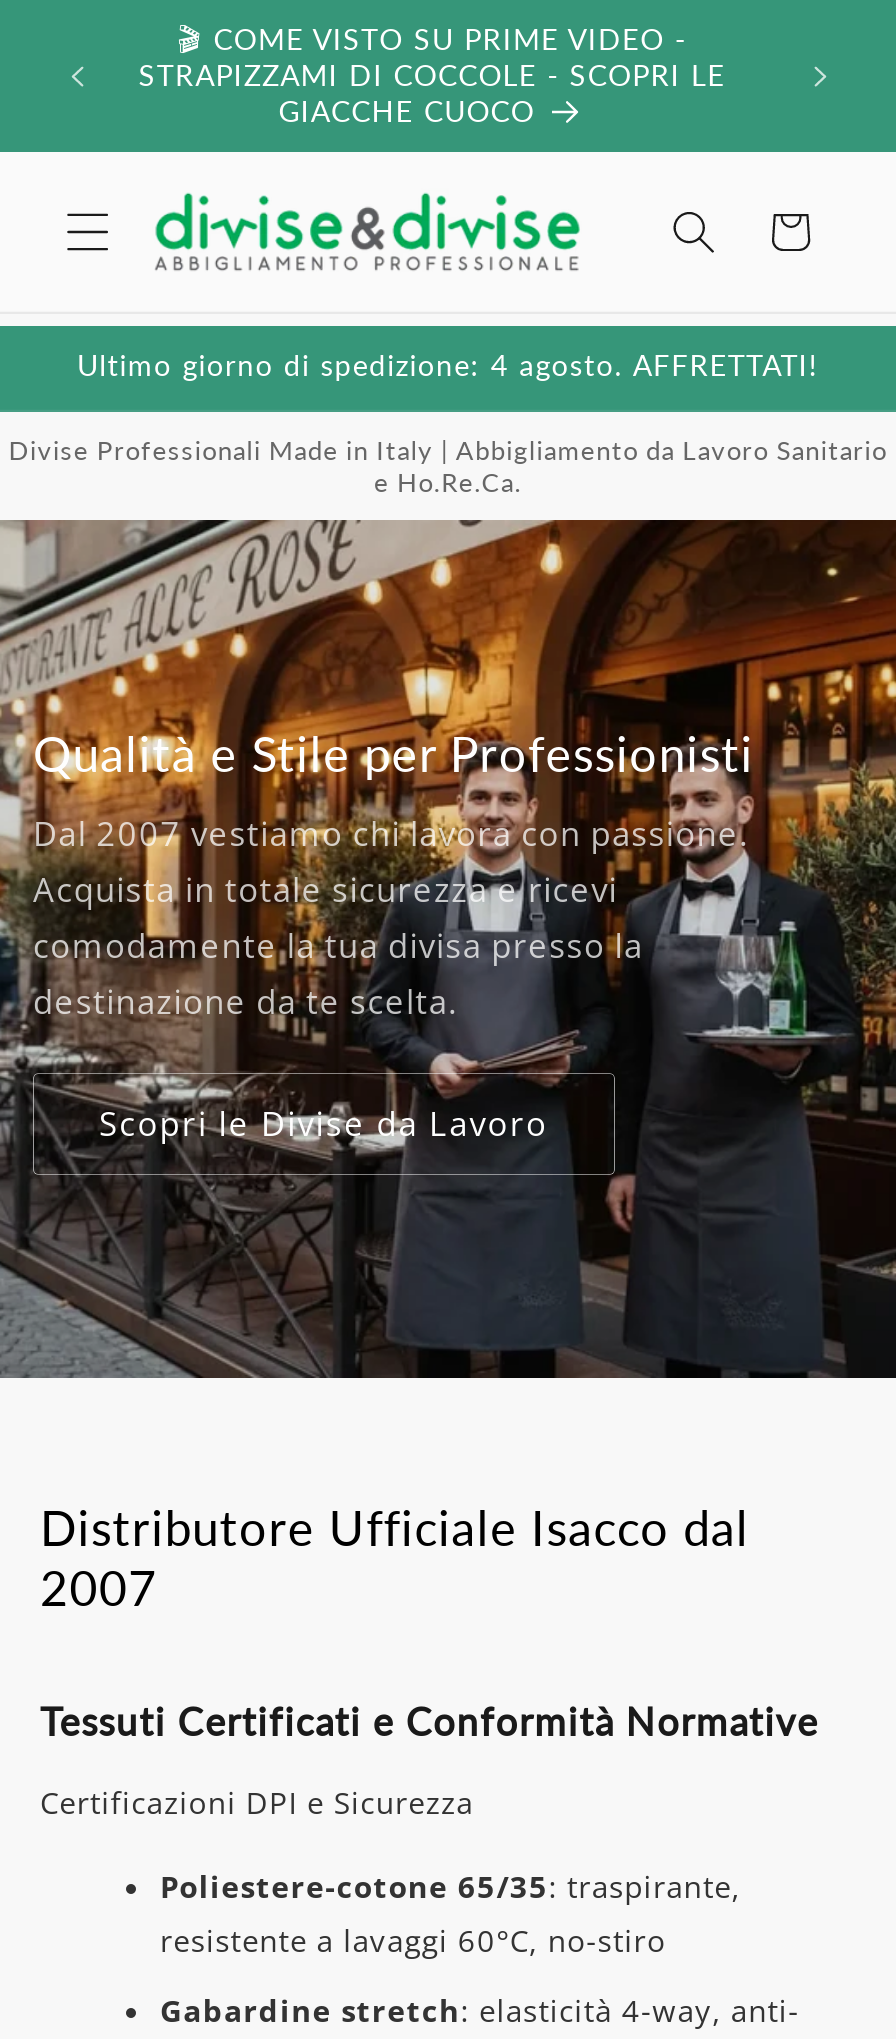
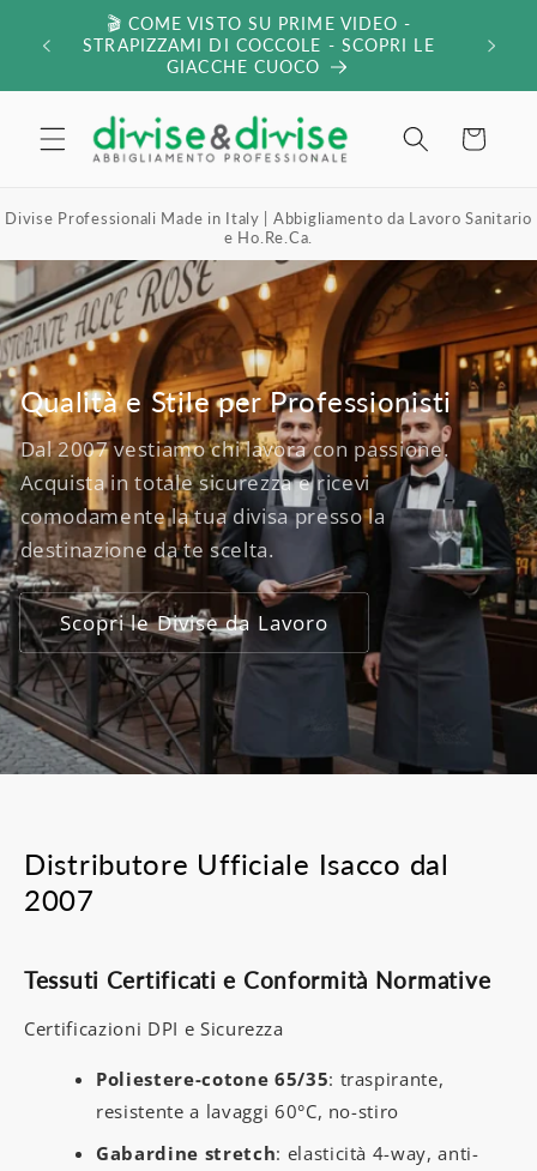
- Ultimo giorno di spedizione: 4 agosto. AFFRETTATI!
